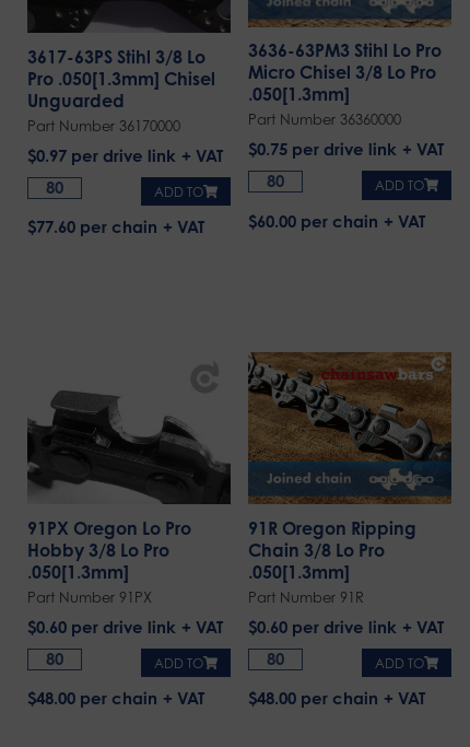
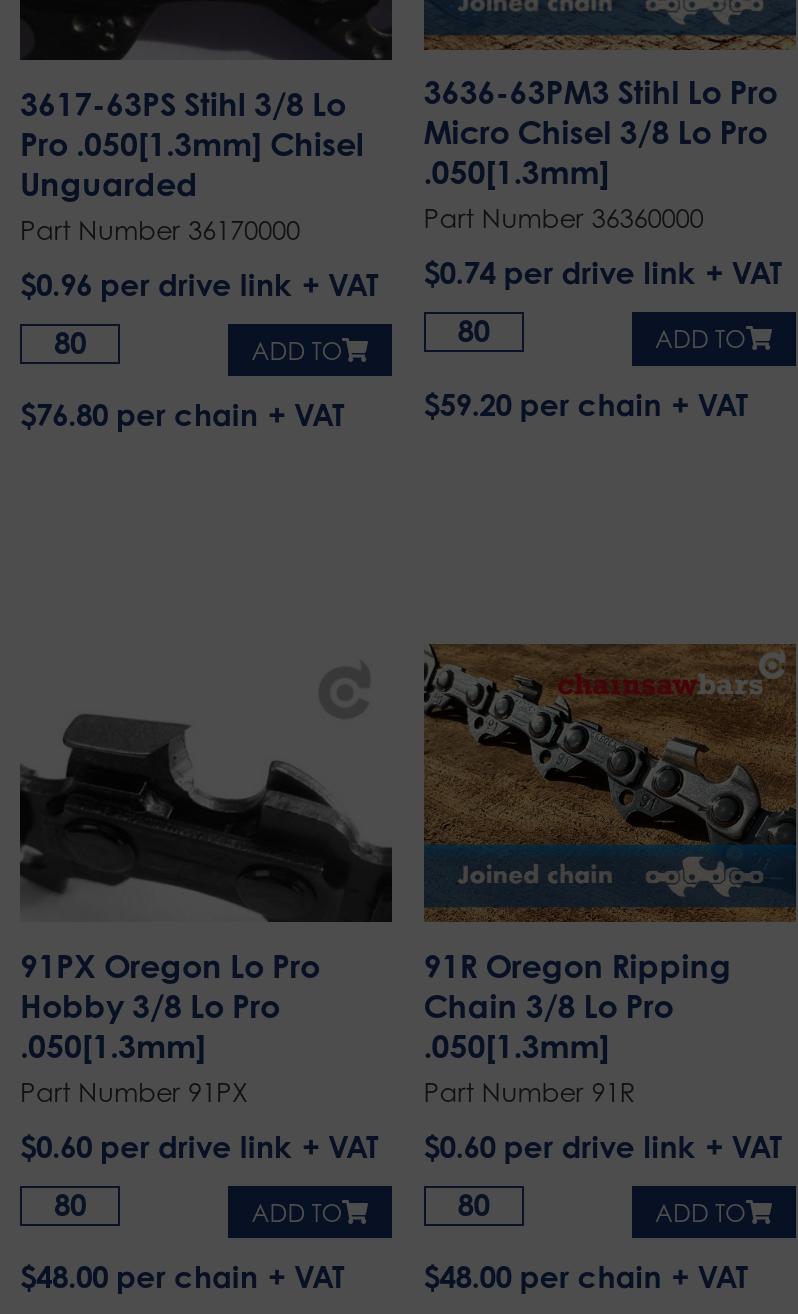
- $0.97 per drive link
+ $0.96 per drive link

- $0.75 per drive link
+ $0.74 per drive link

- $77.60 per chain
+ $76.80 per chain

- $60.00 per chain
+ $59.20 per chain
